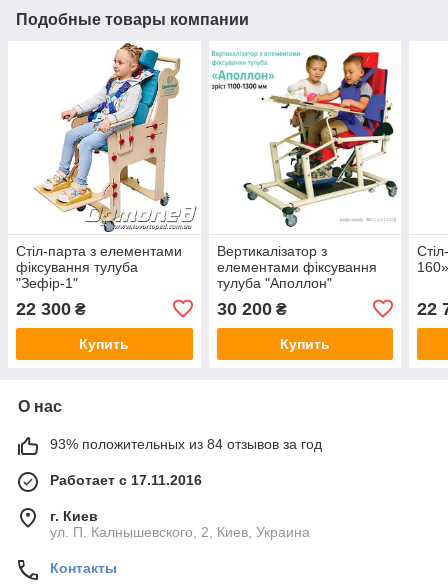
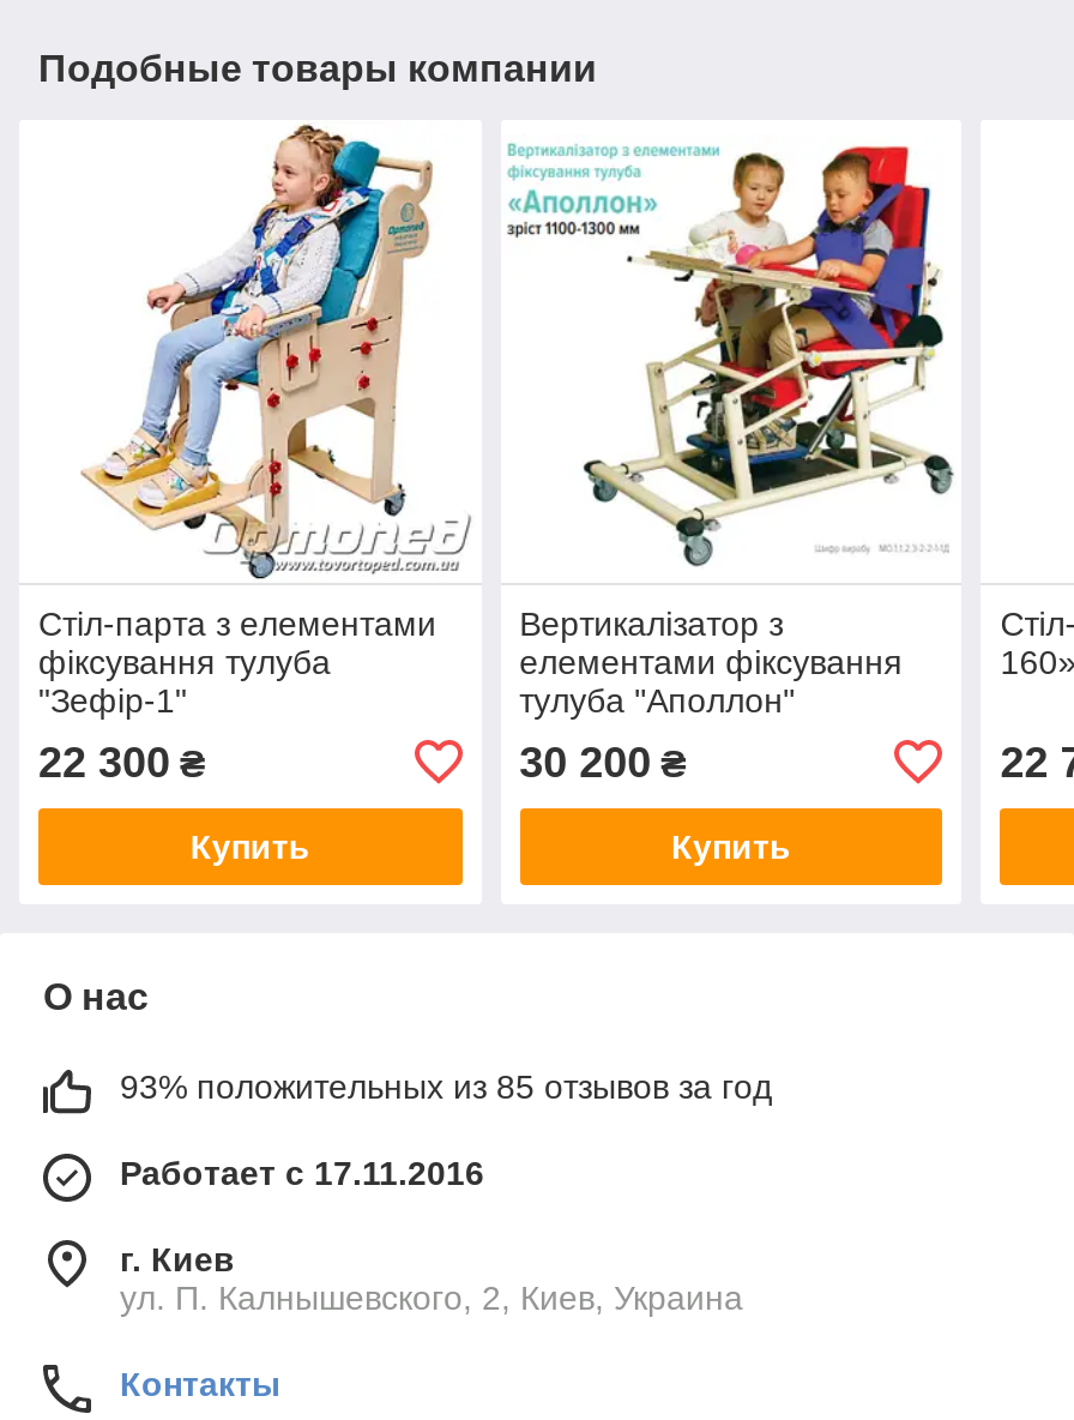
- 93% положительных из 84 отзывов за год
+ 93% положительных из 85 отзывов за год
